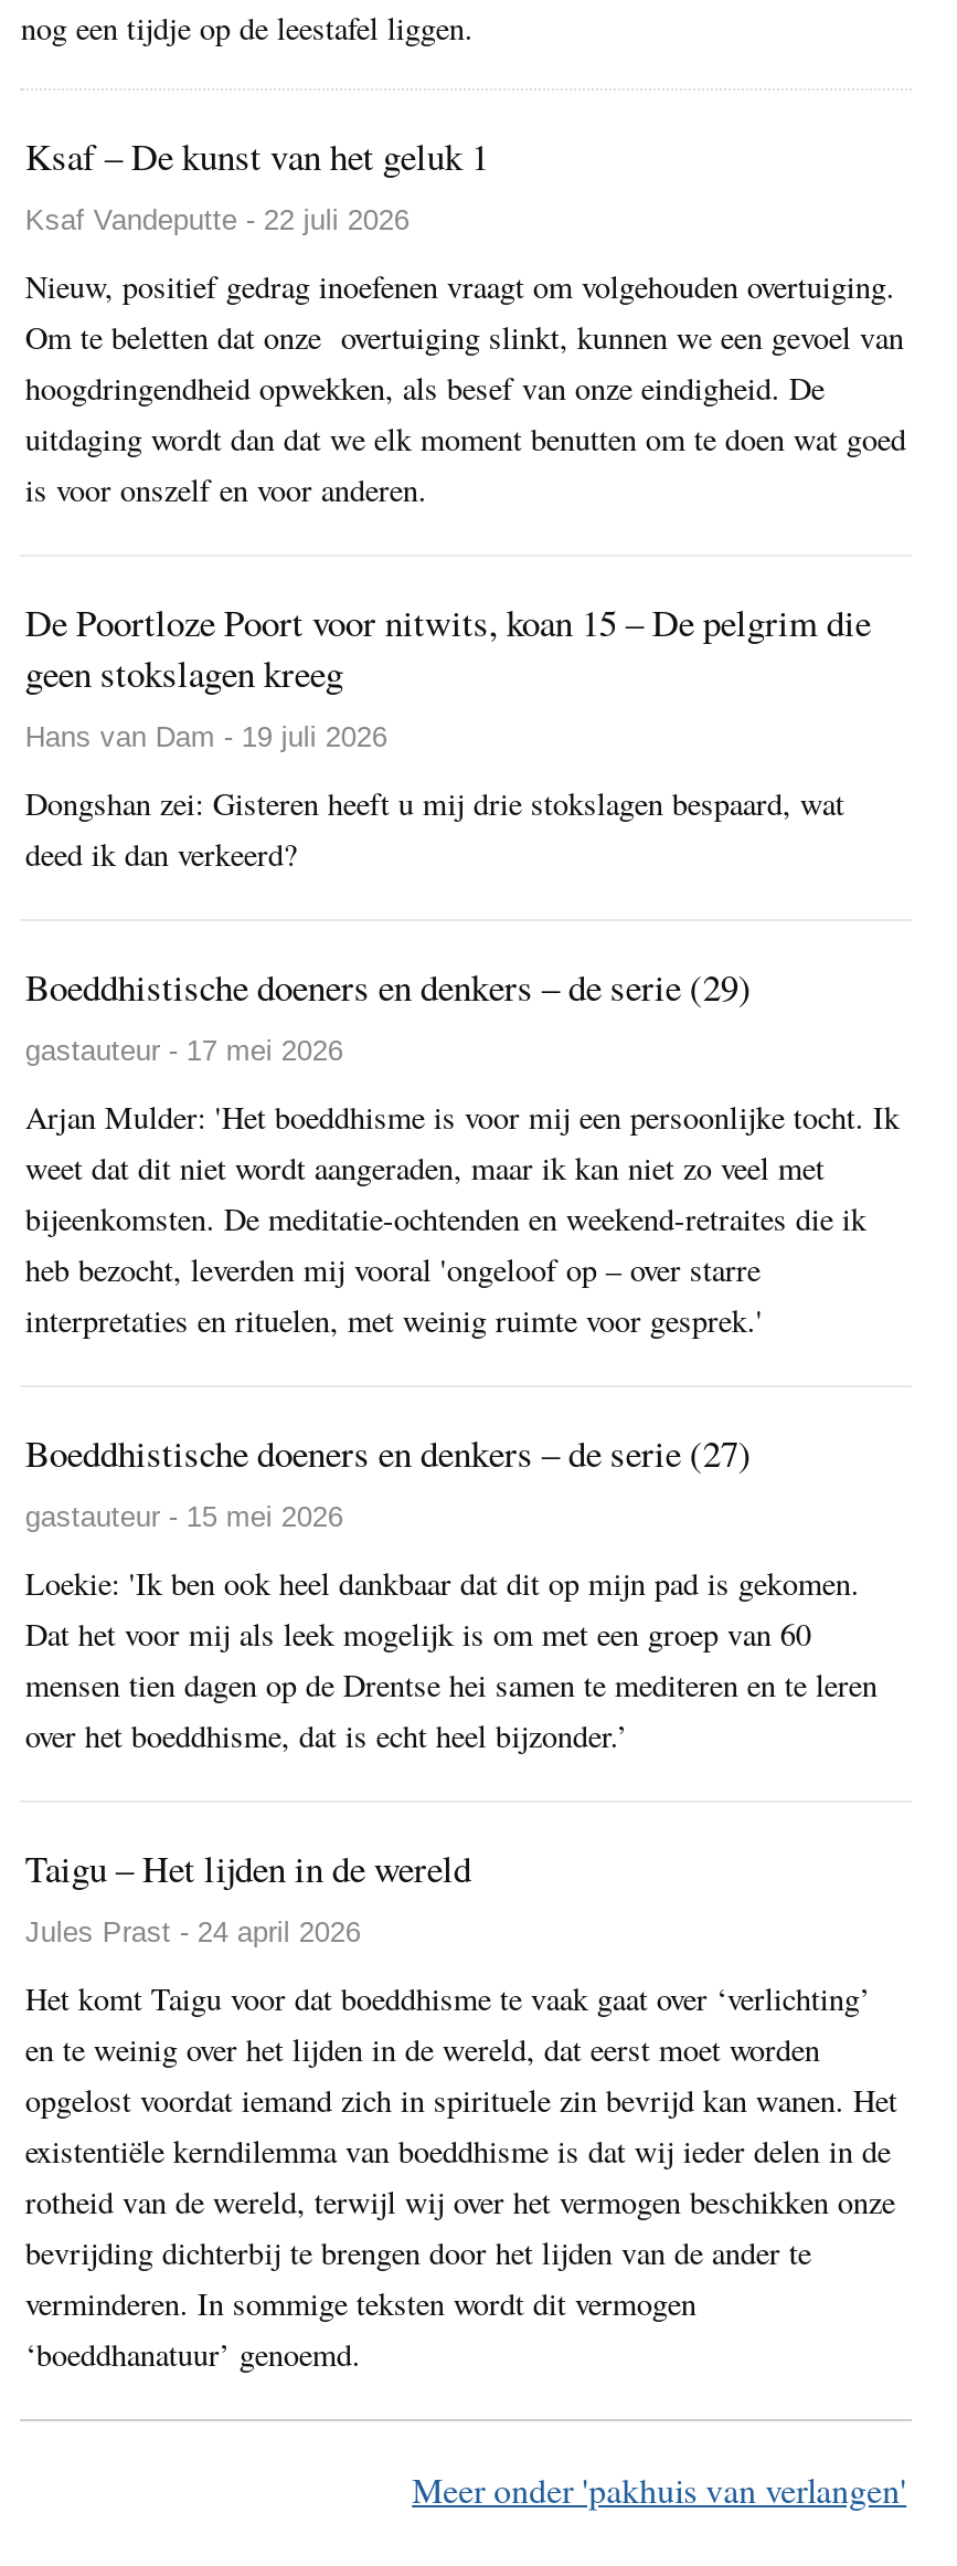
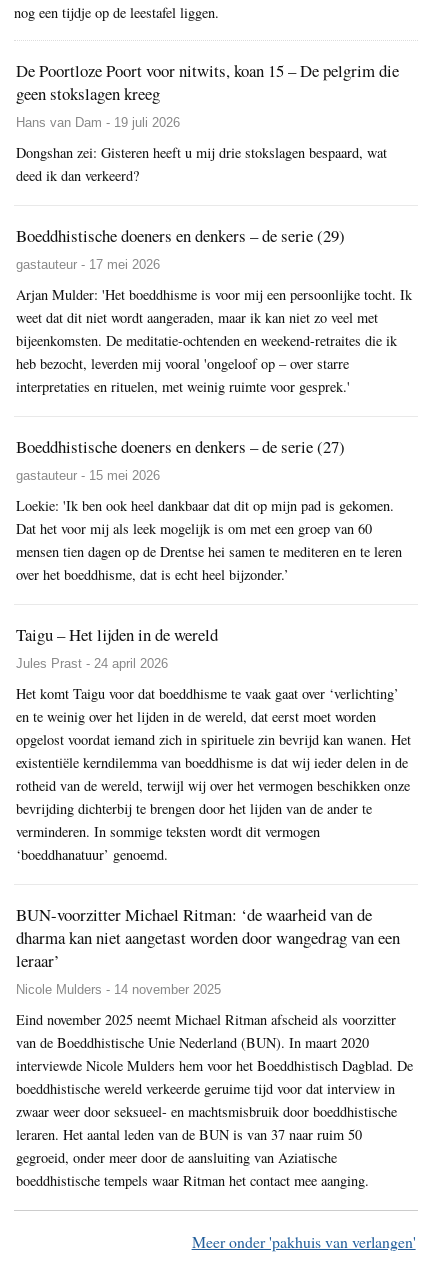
- Ksaf – De kunst van het geluk 1
- Ksaf Vandeputte - 22 juli 2026
- Nieuw, positief gedrag inoefenen vraagt om volgehouden overtuiging.
- Om te beletten dat onze overtuiging slinkt, kunnen we een gevoel van
- hoogdringendheid opwekken, als besef van onze eindigheid. De
- uitdaging wordt dan dat we elk moment benutten om te doen wat goed
- is voor onszelf en voor anderen.

moved up: De Poortloze Poort voor nitwits, koan 15 – De pelgrim die | geen stokslagen kreeg | Hans van Dam - 19 juli 2026 | ... | verminderen. In sommige teksten wordt dit vermogen | ‘boeddhanatuur’ genoemd.

+ BUN-voorzitter Michael Ritman: ‘de waarheid van de
+ dharma kan niet aangetast worden door wangedrag van een
+ leraar’
+ Nicole Mulders - 14 november 2025
+ Eind november 2025 neemt Michael Ritman afscheid als voorzitter
+ van de Boeddhistische Unie Nederland (BUN). In maart 2020
+ interviewde Nicole Mulders hem voor het Boeddhistisch Dagblad. De
+ boeddhistische wereld verkeerde geruime tijd voor dat interview in
+ zwaar weer door seksueel- en machtsmisbruik door boeddhistische
+ leraren. Het aantal leden van de BUN is van 37 naar ruim 50
+ gegroeid, onder meer door de aansluiting van Aziatische
+ boeddhistische tempels waar Ritman het contact mee aanging.
